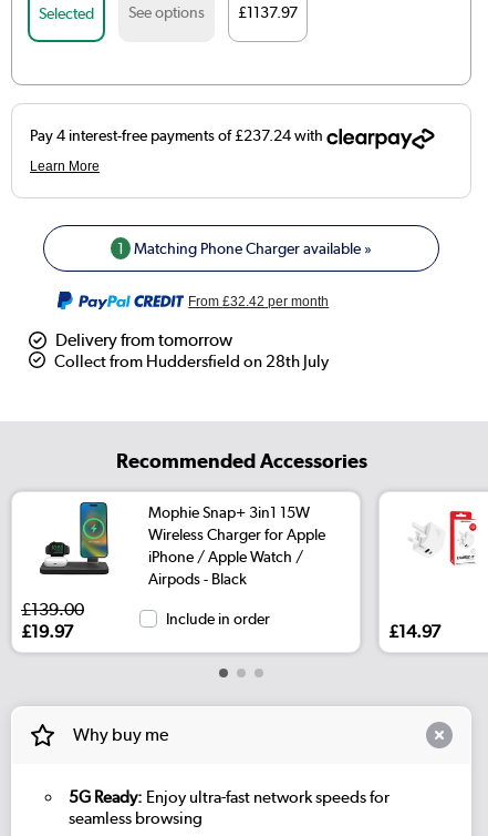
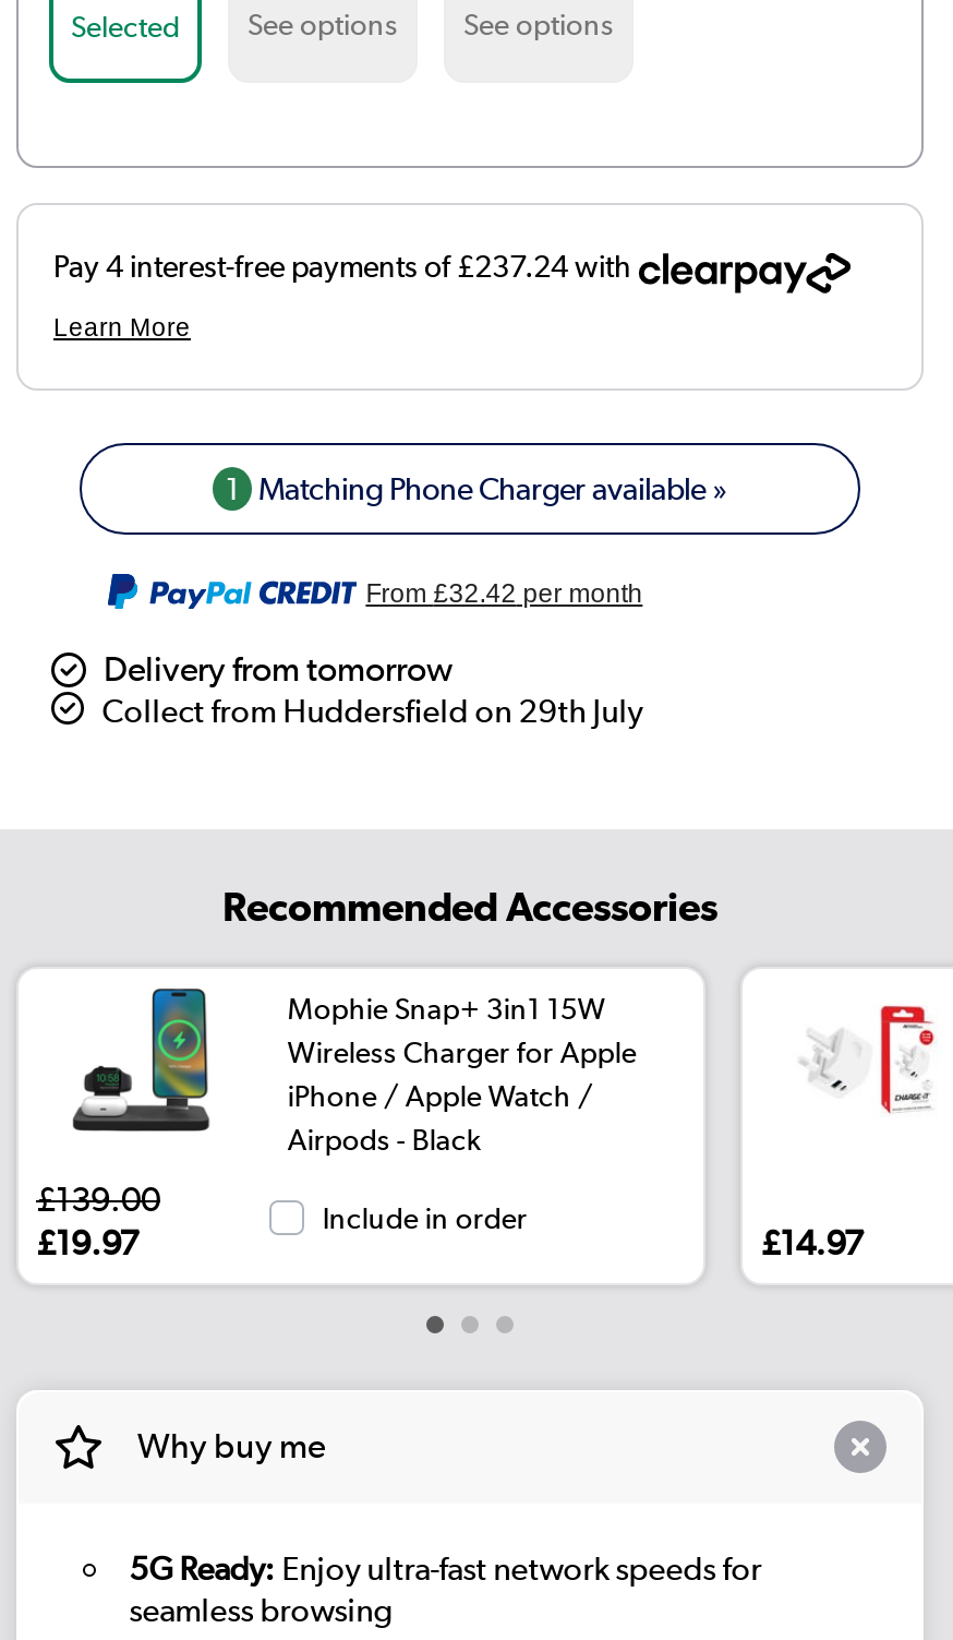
- £1137.97
+ See options

- Collect from Huddersfield on 28th July
+ Collect from Huddersfield on 29th July
